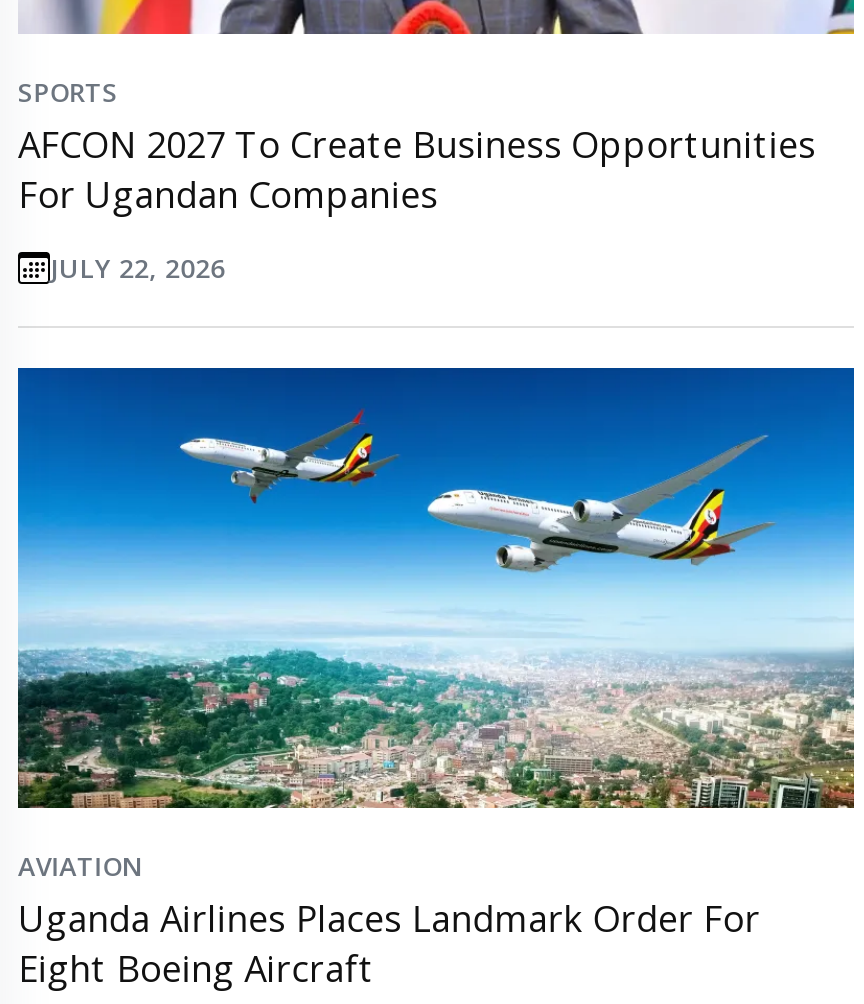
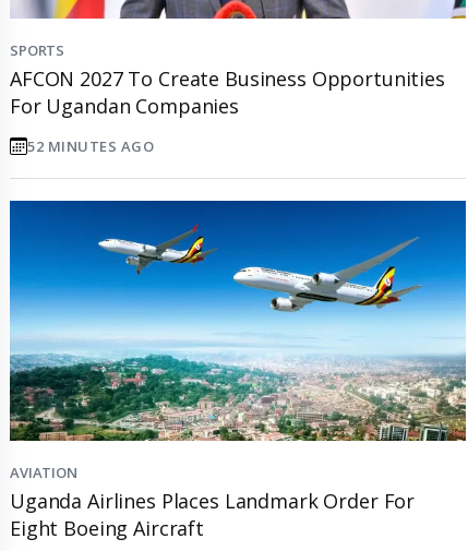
- JULY 22, 2026
+ 52 MINUTES AGO
